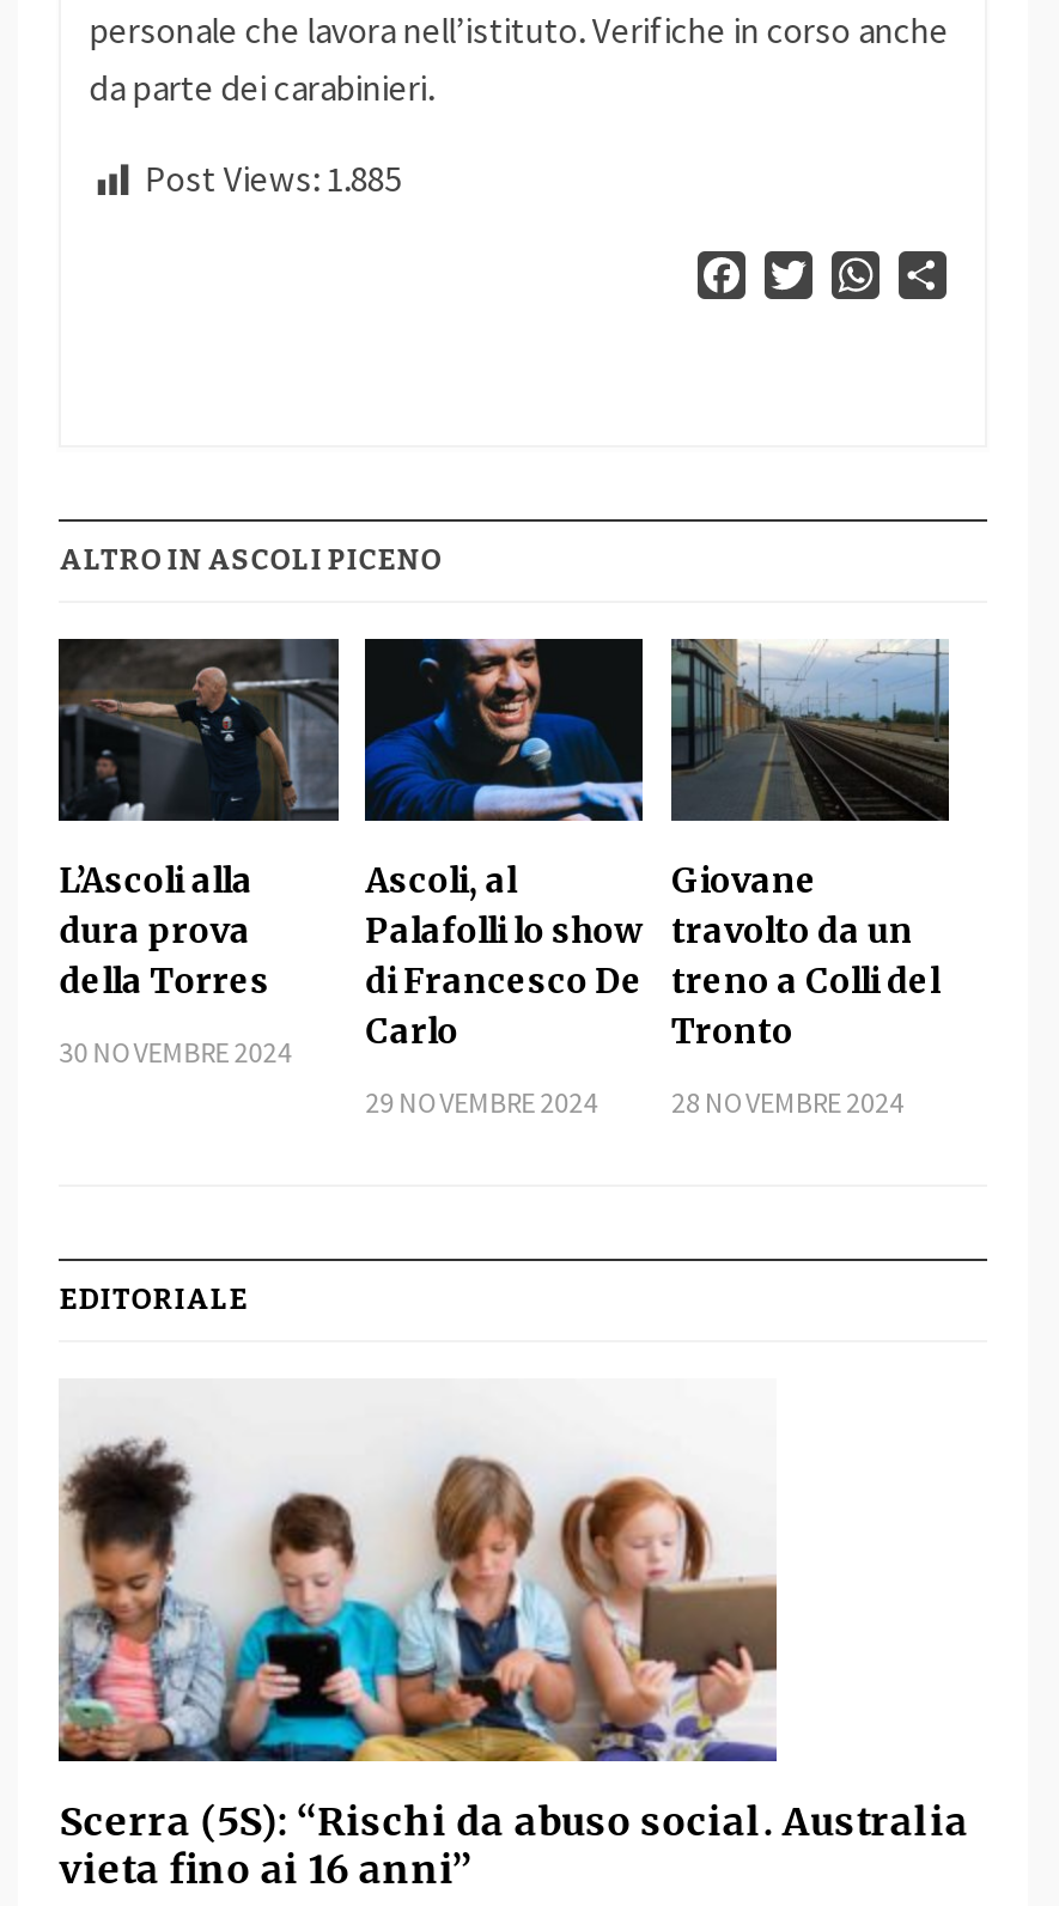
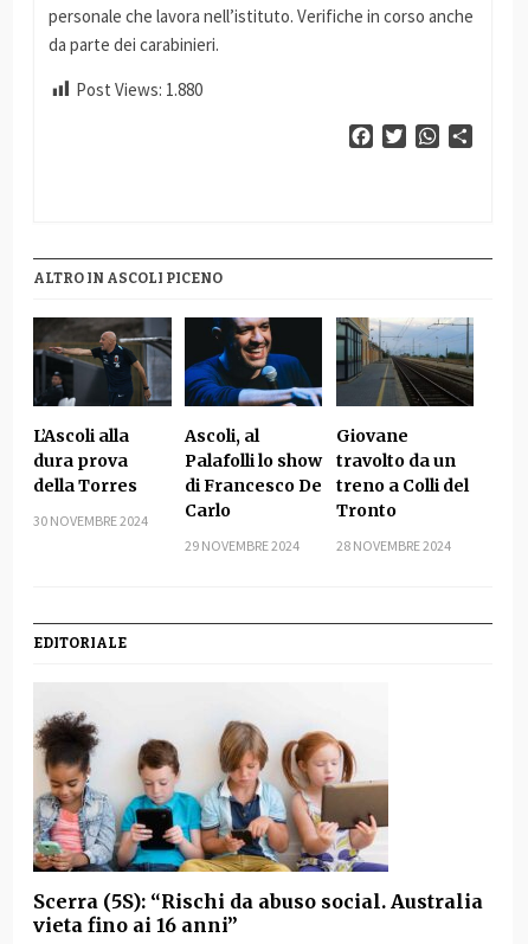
- Post Views: 1.885
+ Post Views: 1.880
